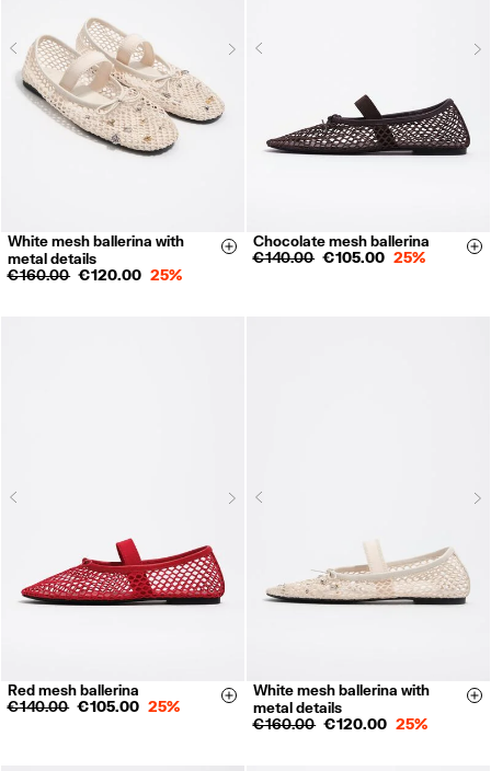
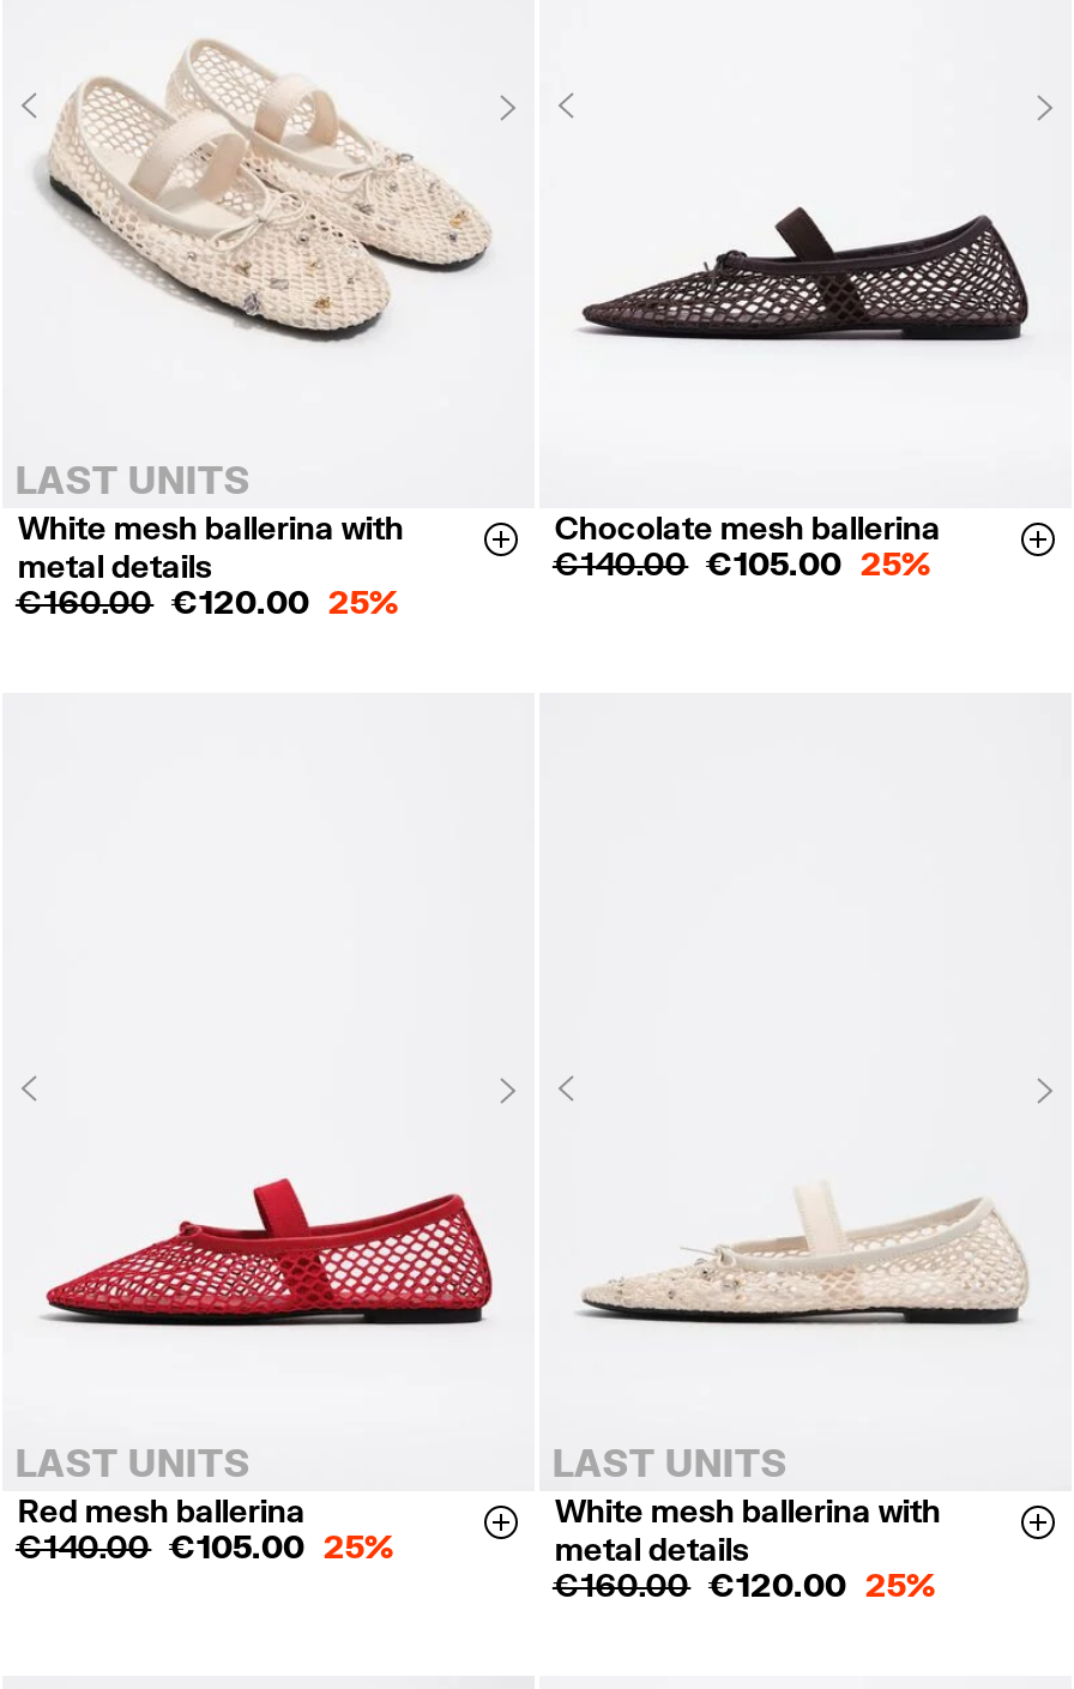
+ LAST UNITS

+ LAST UNITS

+ LAST UNITS
